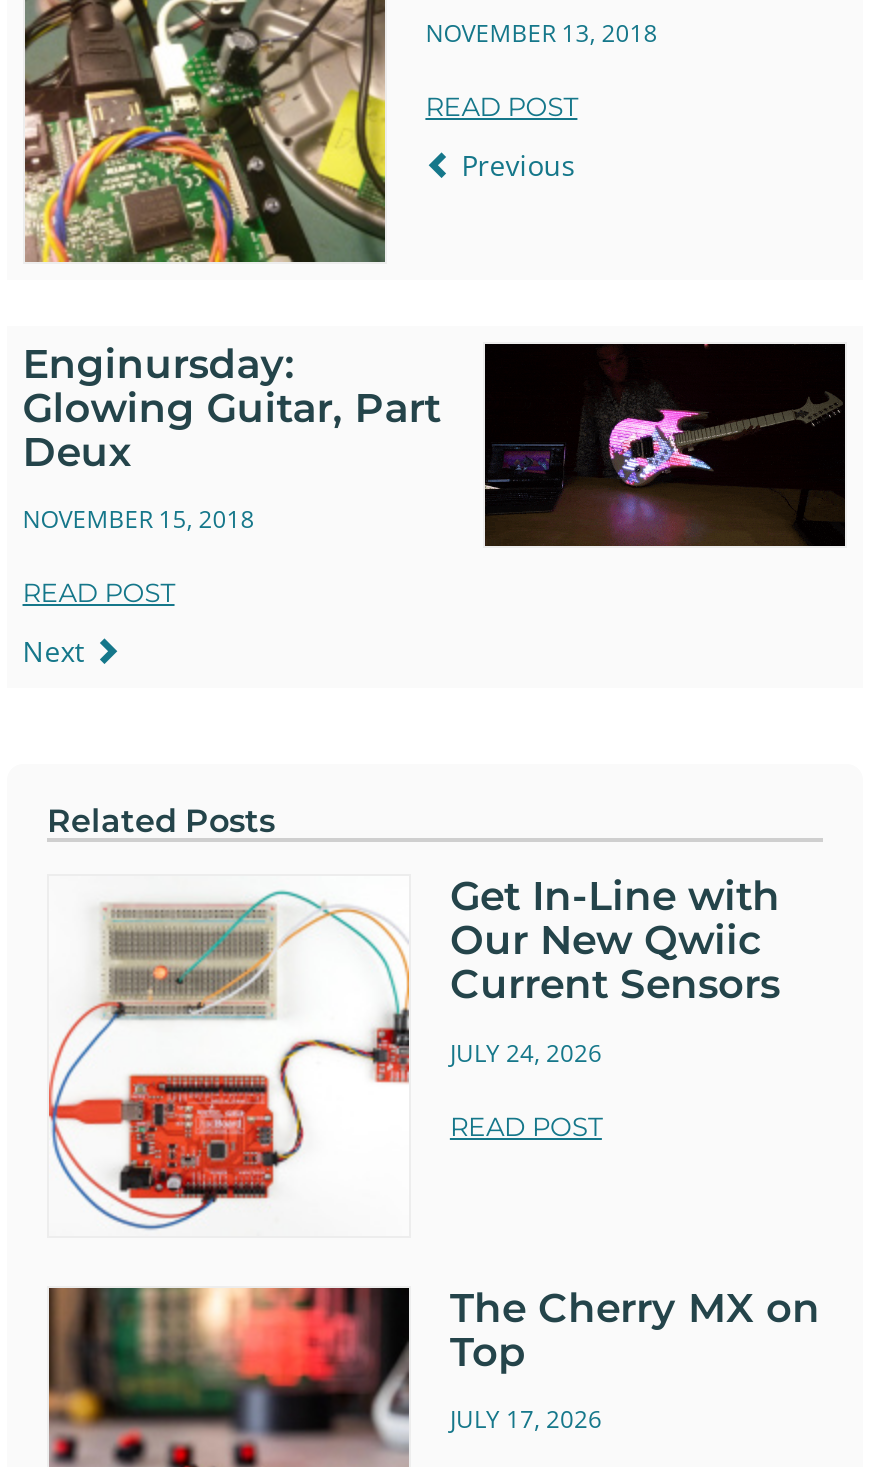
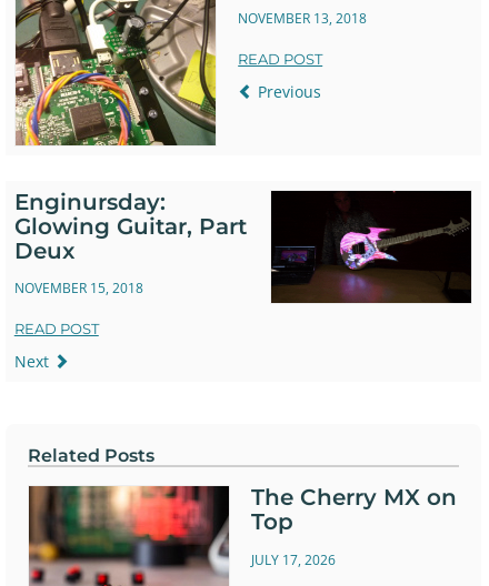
- [image]
- Get In-Line with
- Our New Qwiic
- Current Sensors
- JULY 24, 2026
- READ POST
